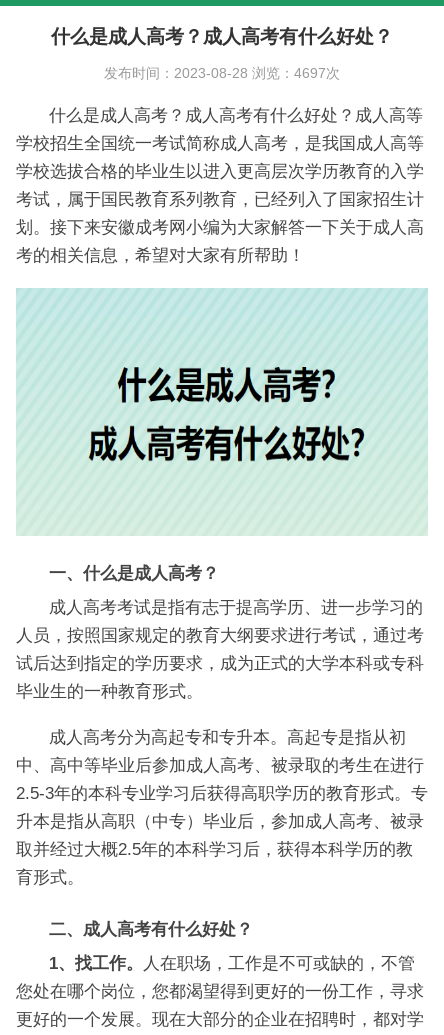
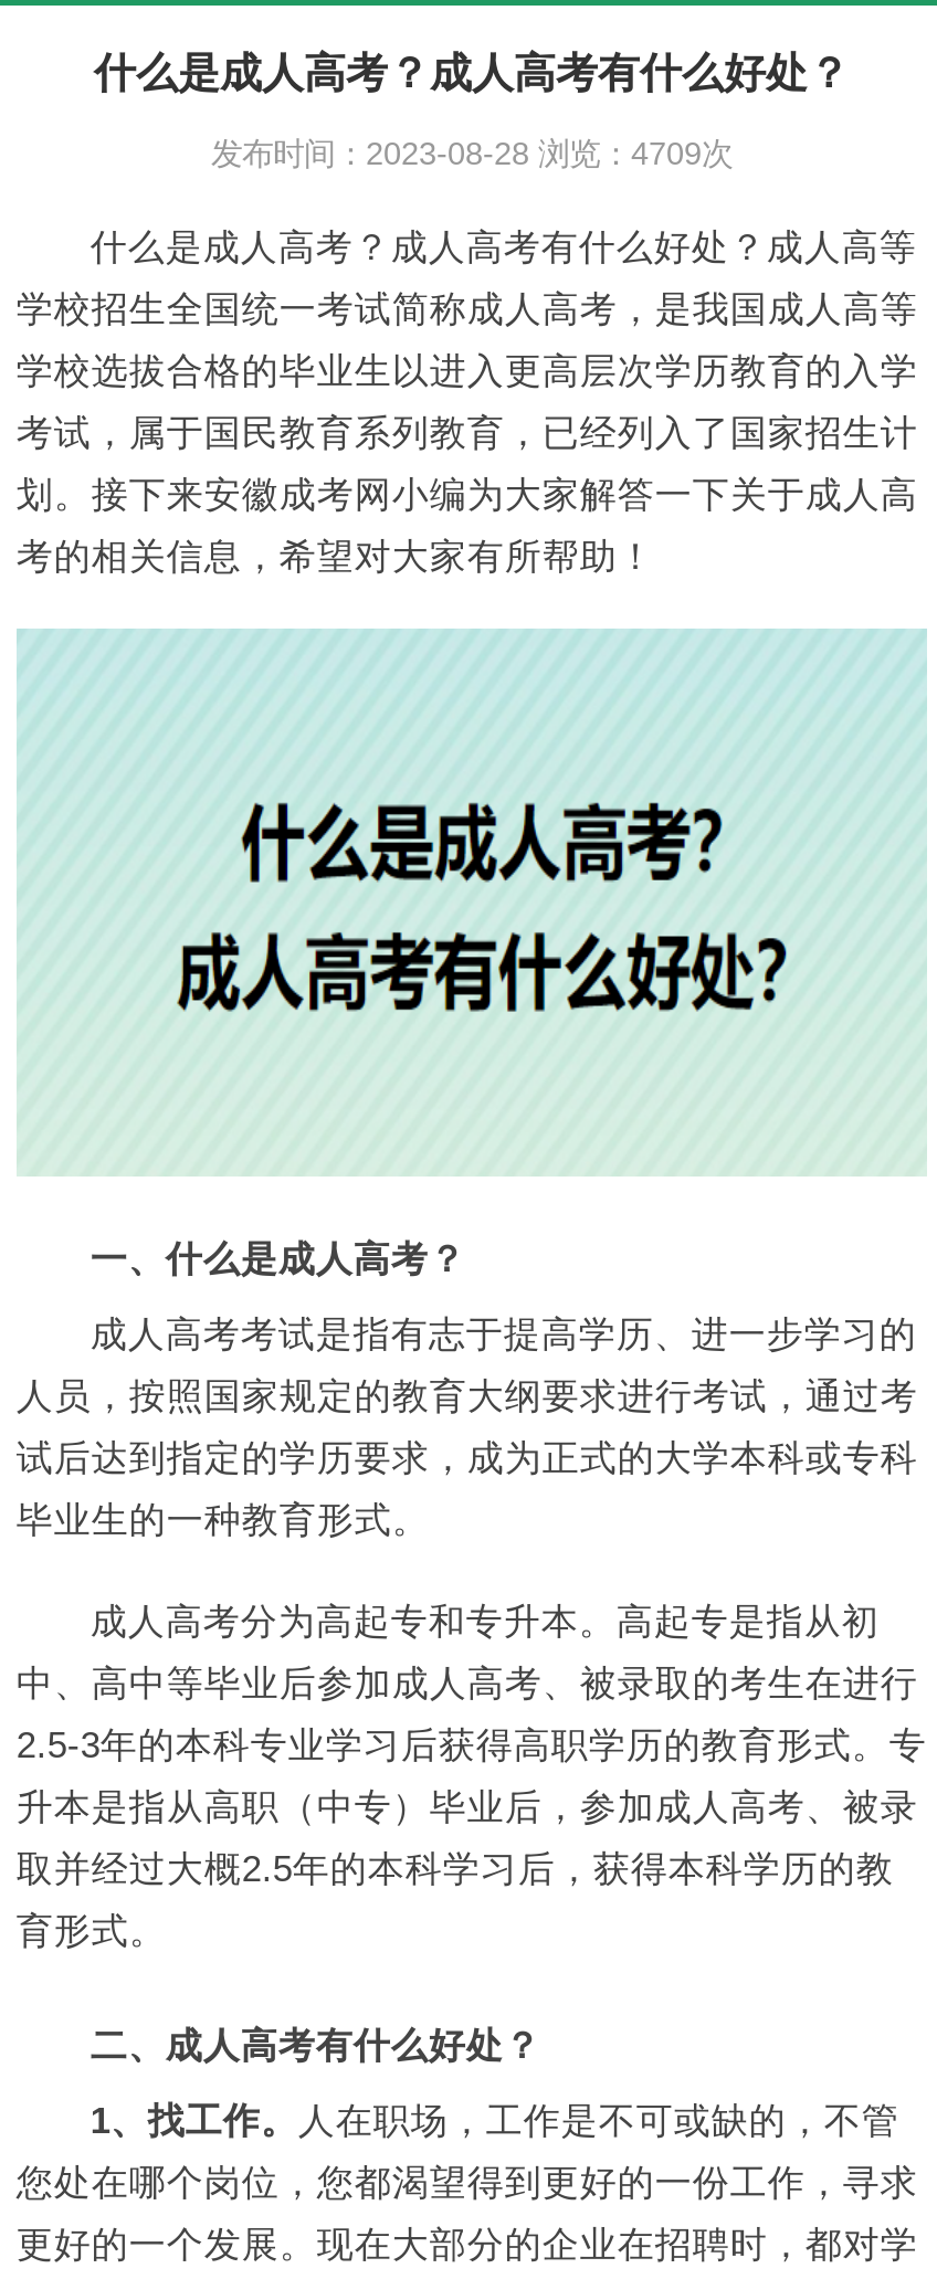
- 发布时间：2023-08-28 浏览：4697次
+ 发布时间：2023-08-28 浏览：4709次
